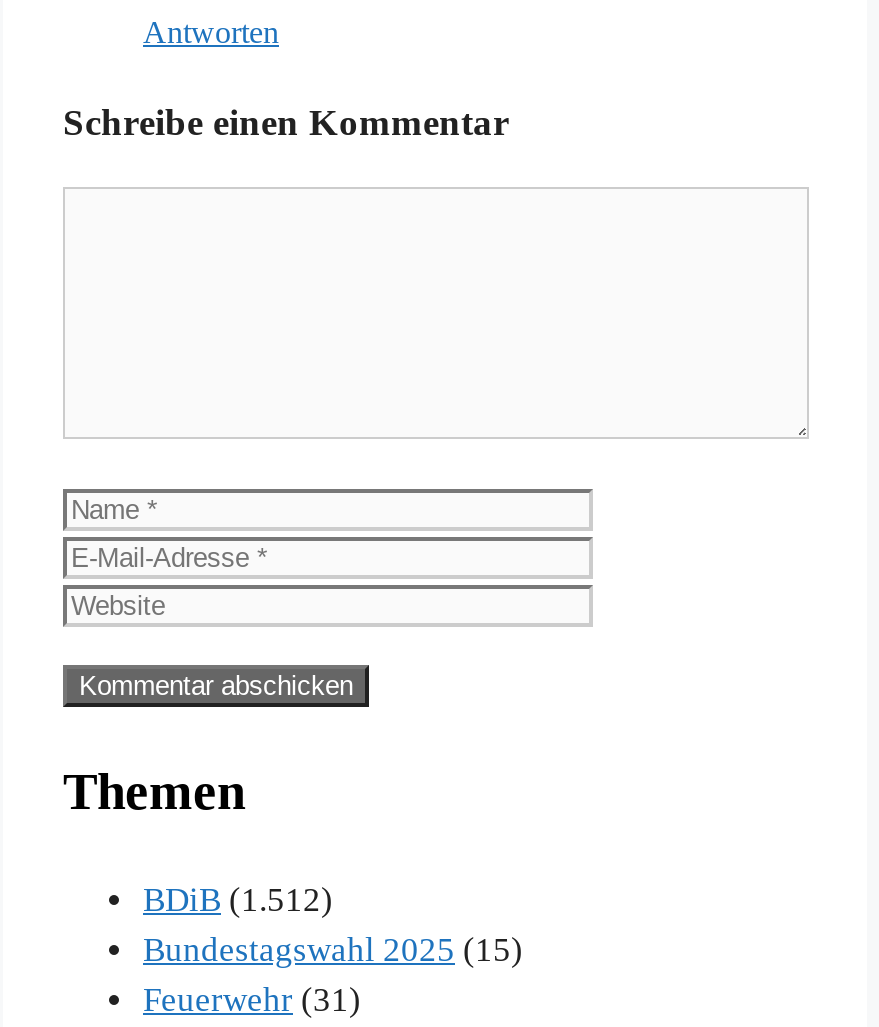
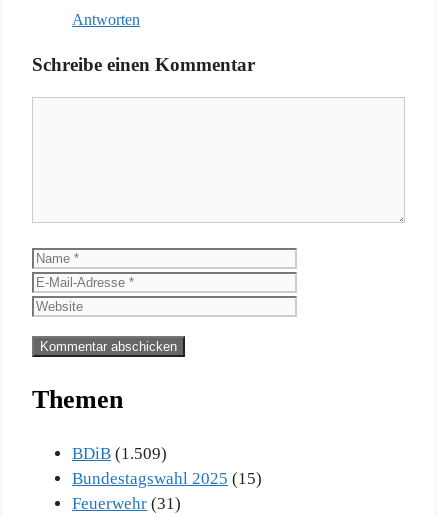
- BDiB (1.512)
+ BDiB (1.509)
